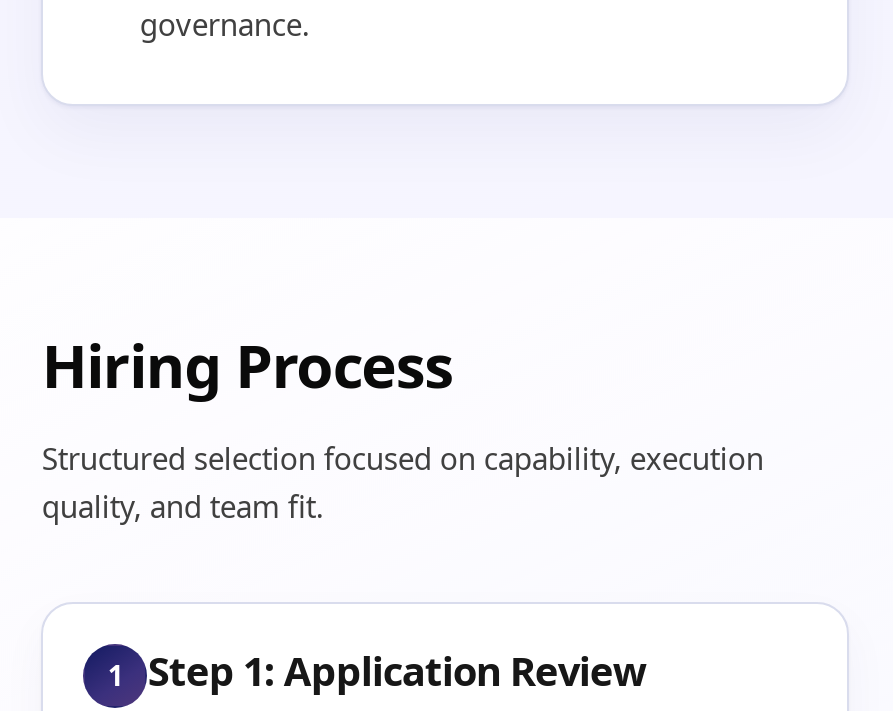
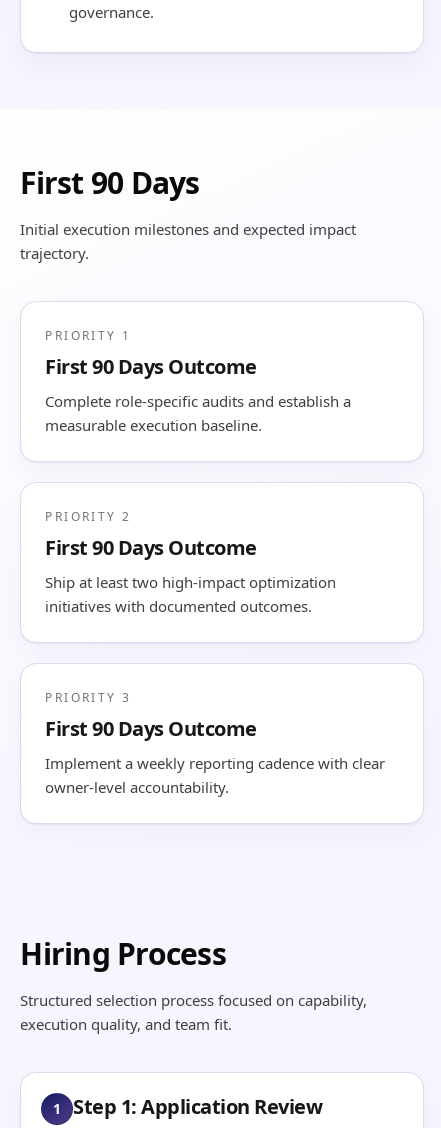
+ First 90 Days
+ Initial execution milestones and expected impact
+ trajectory.

+ PRIORITY 1
+ First 90 Days Outcome
+ Complete role-specific audits and establish a
+ measurable execution baseline.

+ PRIORITY 2
+ First 90 Days Outcome
+ Ship at least two high-impact optimization
+ initiatives with documented outcomes.

+ PRIORITY 3
+ First 90 Days Outcome
+ Implement a weekly reporting cadence with clear
+ owner-level accountability.

- Structured selection focused on capability, execution
- quality, and team fit.
+ Structured selection process focused on capability,
+ execution quality, and team fit.
